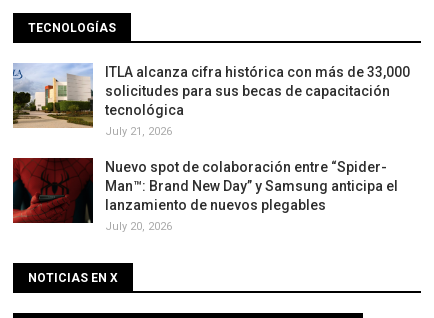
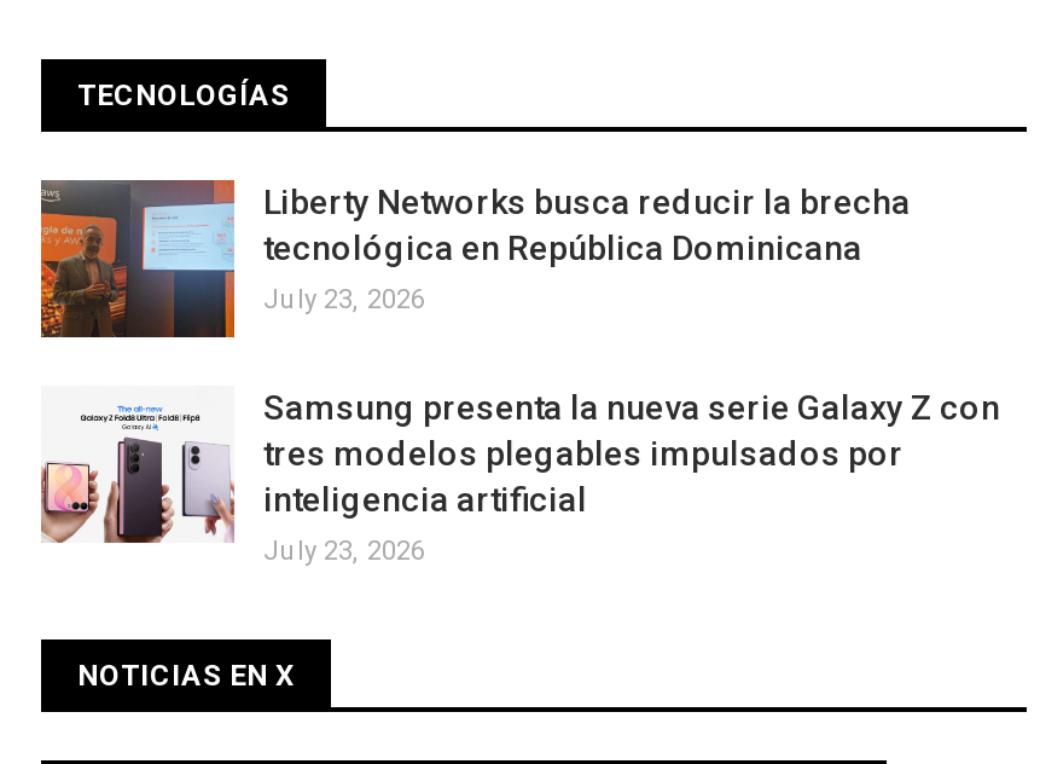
- [image]
- ITLA alcanza cifra histórica con más de 33,000
- solicitudes para sus becas de capacitación
- tecnológica
- July 21, 2026
+ [image]
+ Liberty Networks busca reducir la brecha
+ tecnológica en República Dominicana
+ July 23, 2026

- [image]
- Nuevo spot de colaboración entre “Spider-
- Man™: Brand New Day” y Samsung anticipa el
- lanzamiento de nuevos plegables
- July 20, 2026
+ [image]
+ Samsung presenta la nueva serie Galaxy Z con
+ tres modelos plegables impulsados por
+ inteligencia artificial
+ July 23, 2026
